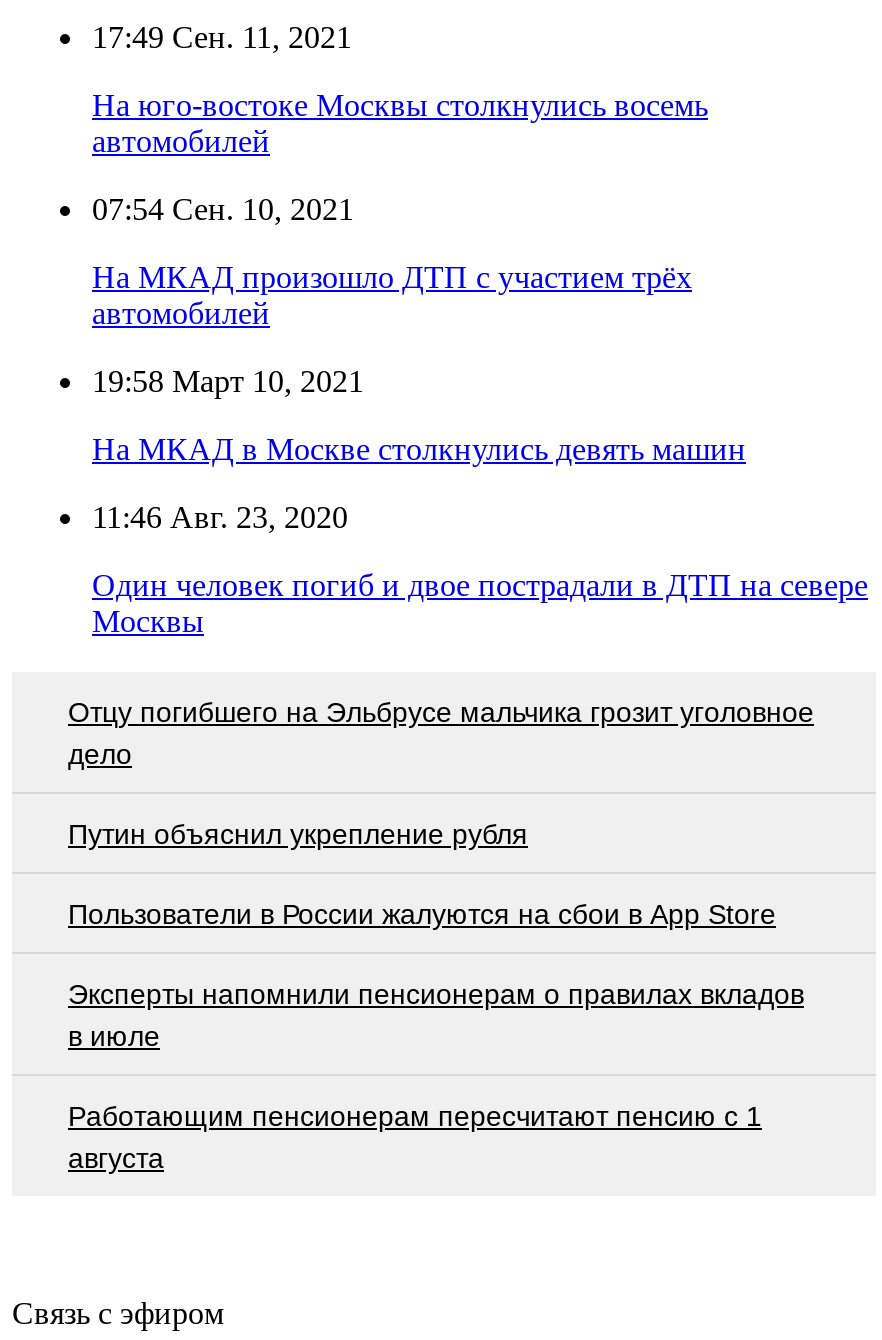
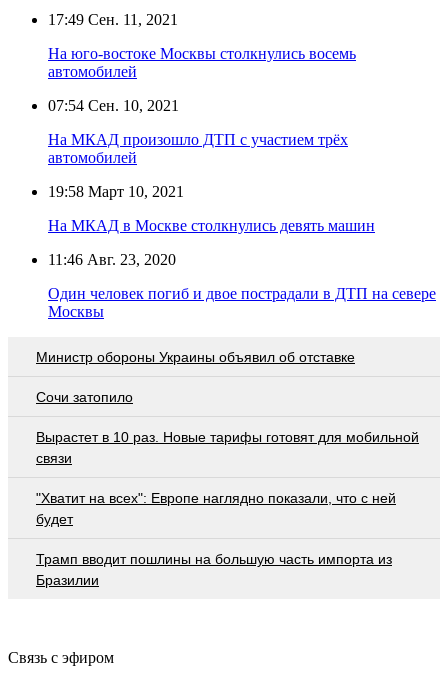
- Отцу погибшего на Эльбрусе мальчика грозит уголовное
- дело
+ Министр обороны Украины объявил об отставке

- Путин объяснил укрепление рубля
+ Сочи затопило

- Пользователи в России жалуются на сбои в App Store
+ Вырастет в 10 раз. Новые тарифы готовят для мобильной
+ связи

- Эксперты напомнили пенсионерам о правилах вкладов
- в июле
+ "Хватит на всех": Европе наглядно показали, что с ней
+ будет

- Работающим пенсионерам пересчитают пенсию с 1
- августа
+ Трамп вводит пошлины на большую часть импорта из
+ Бразилии
